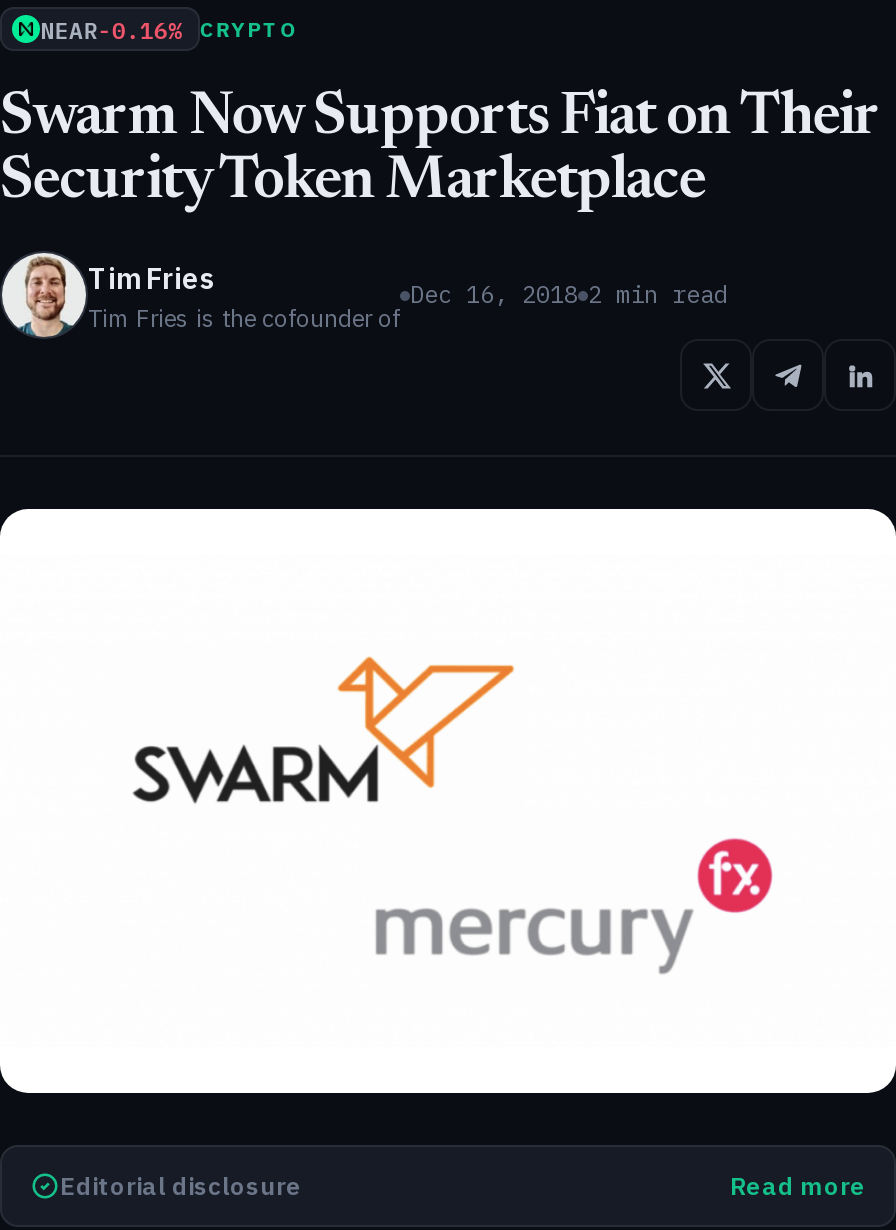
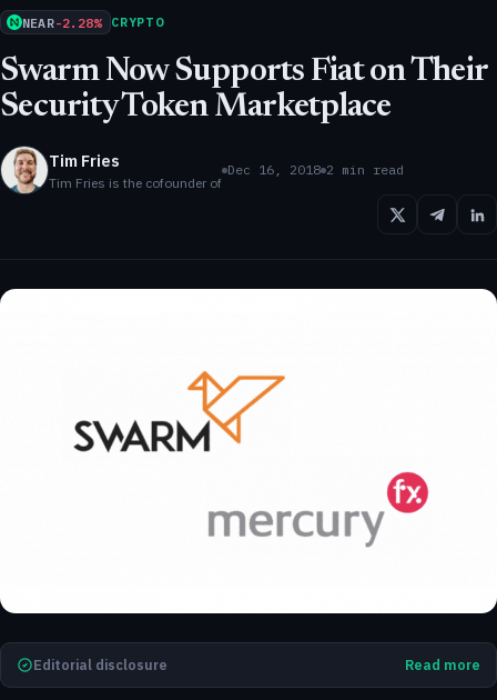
- NEAR-0.16% CRYPTO
+ NEAR-2.28% CRYPTO
